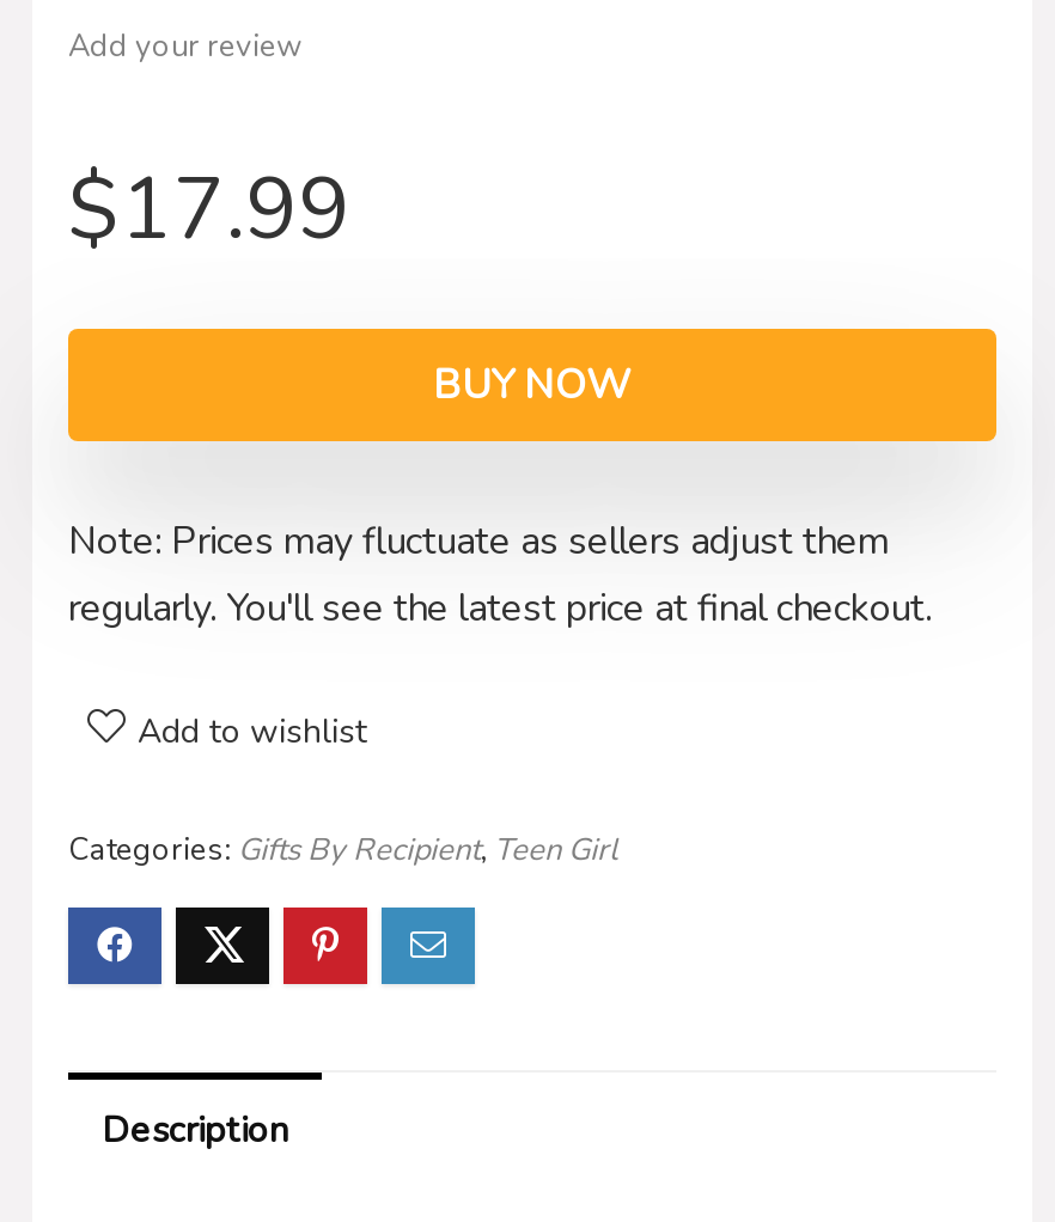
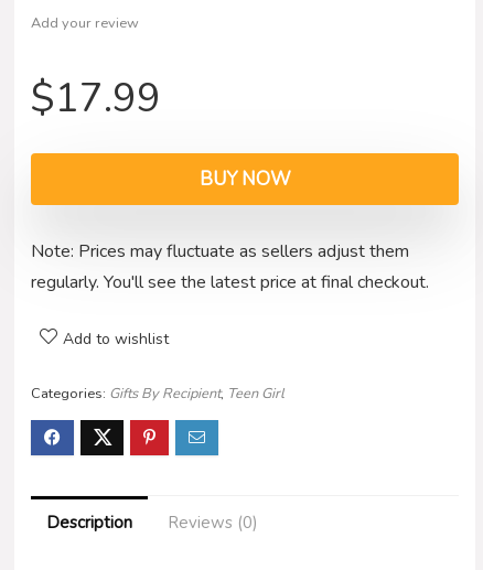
+ Reviews (0)
